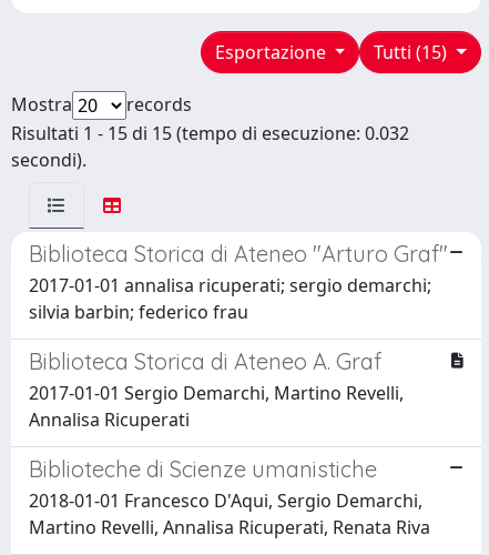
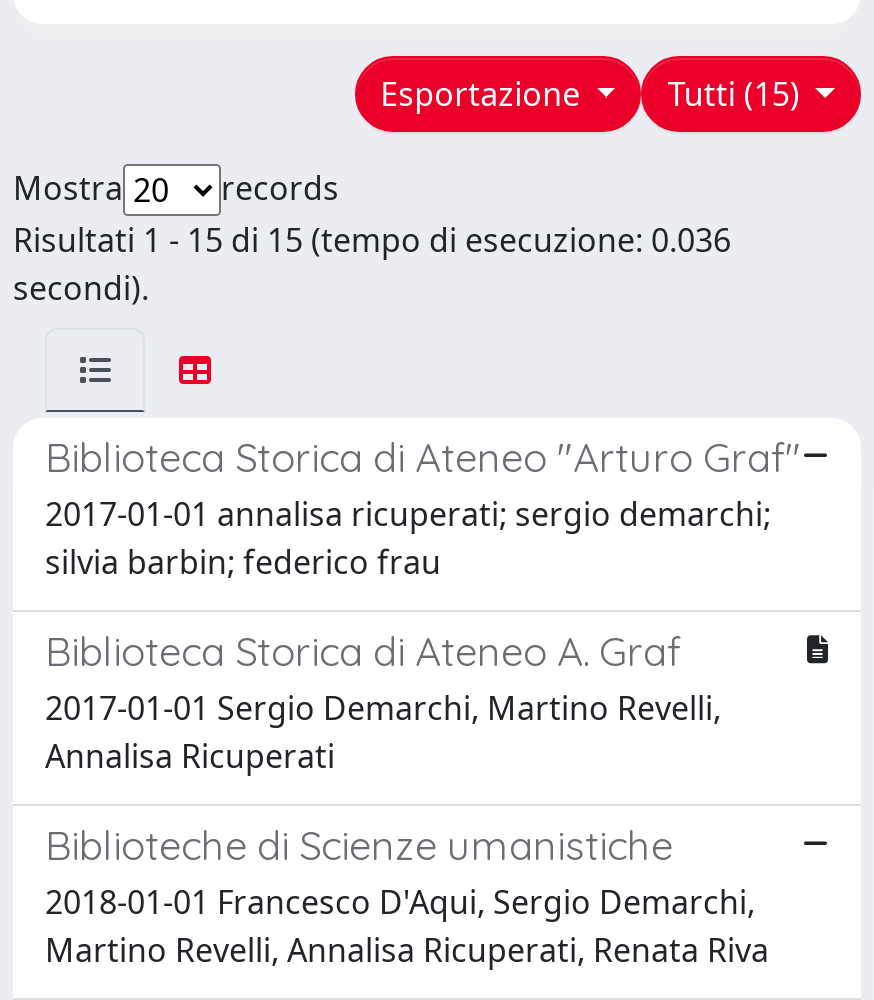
- Risultati 1 - 15 di 15 (tempo di esecuzione: 0.032
+ Risultati 1 - 15 di 15 (tempo di esecuzione: 0.036
